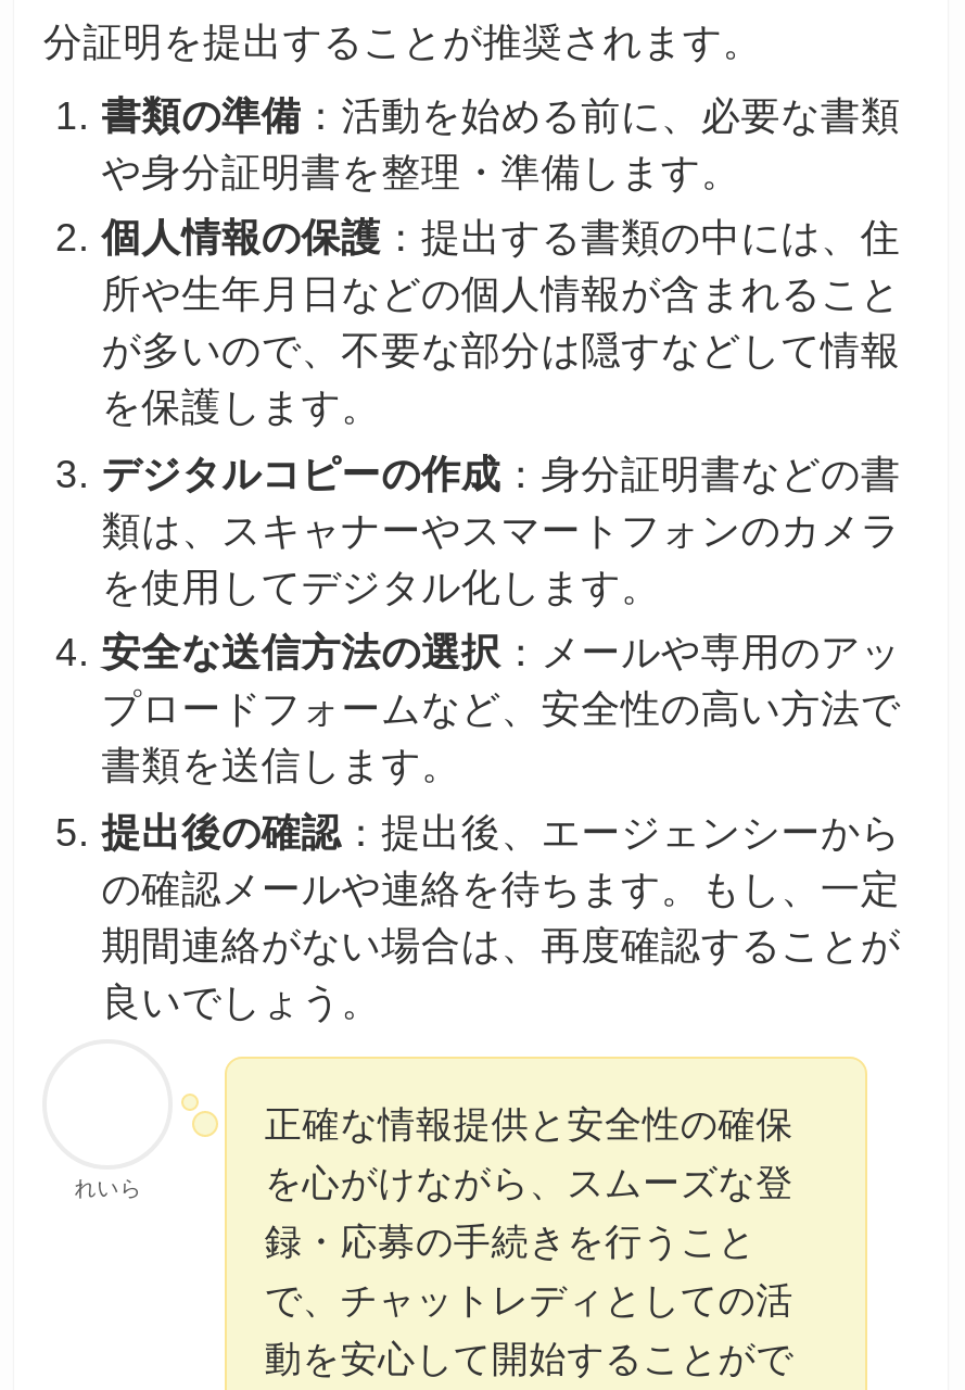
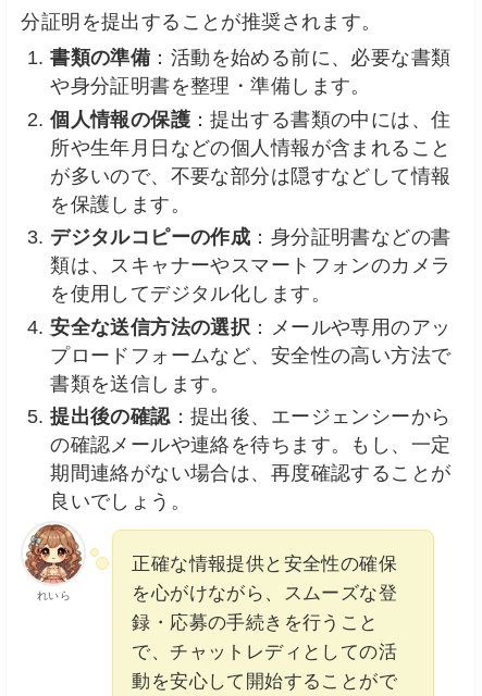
+ [image]
